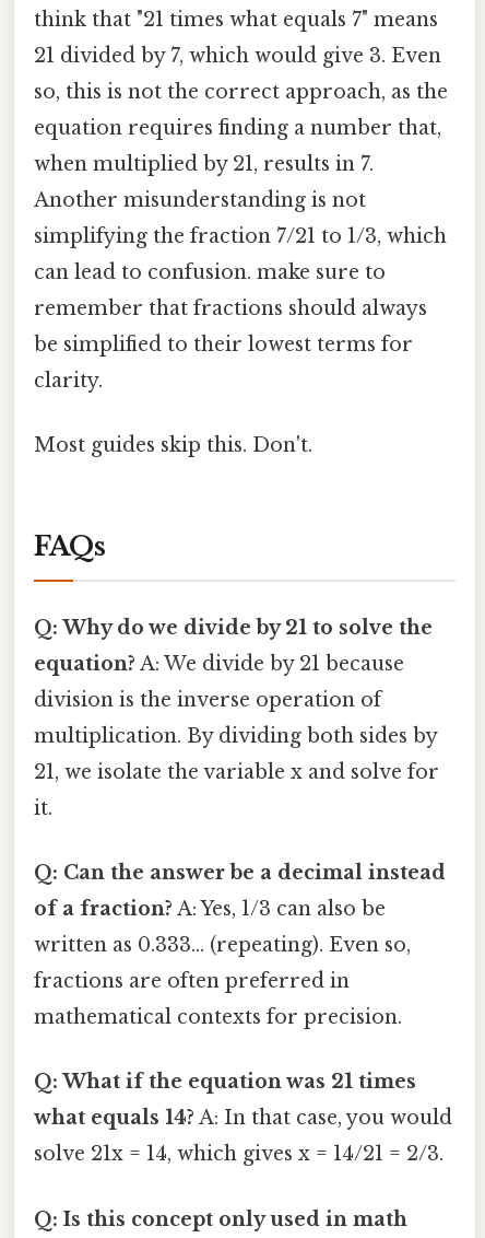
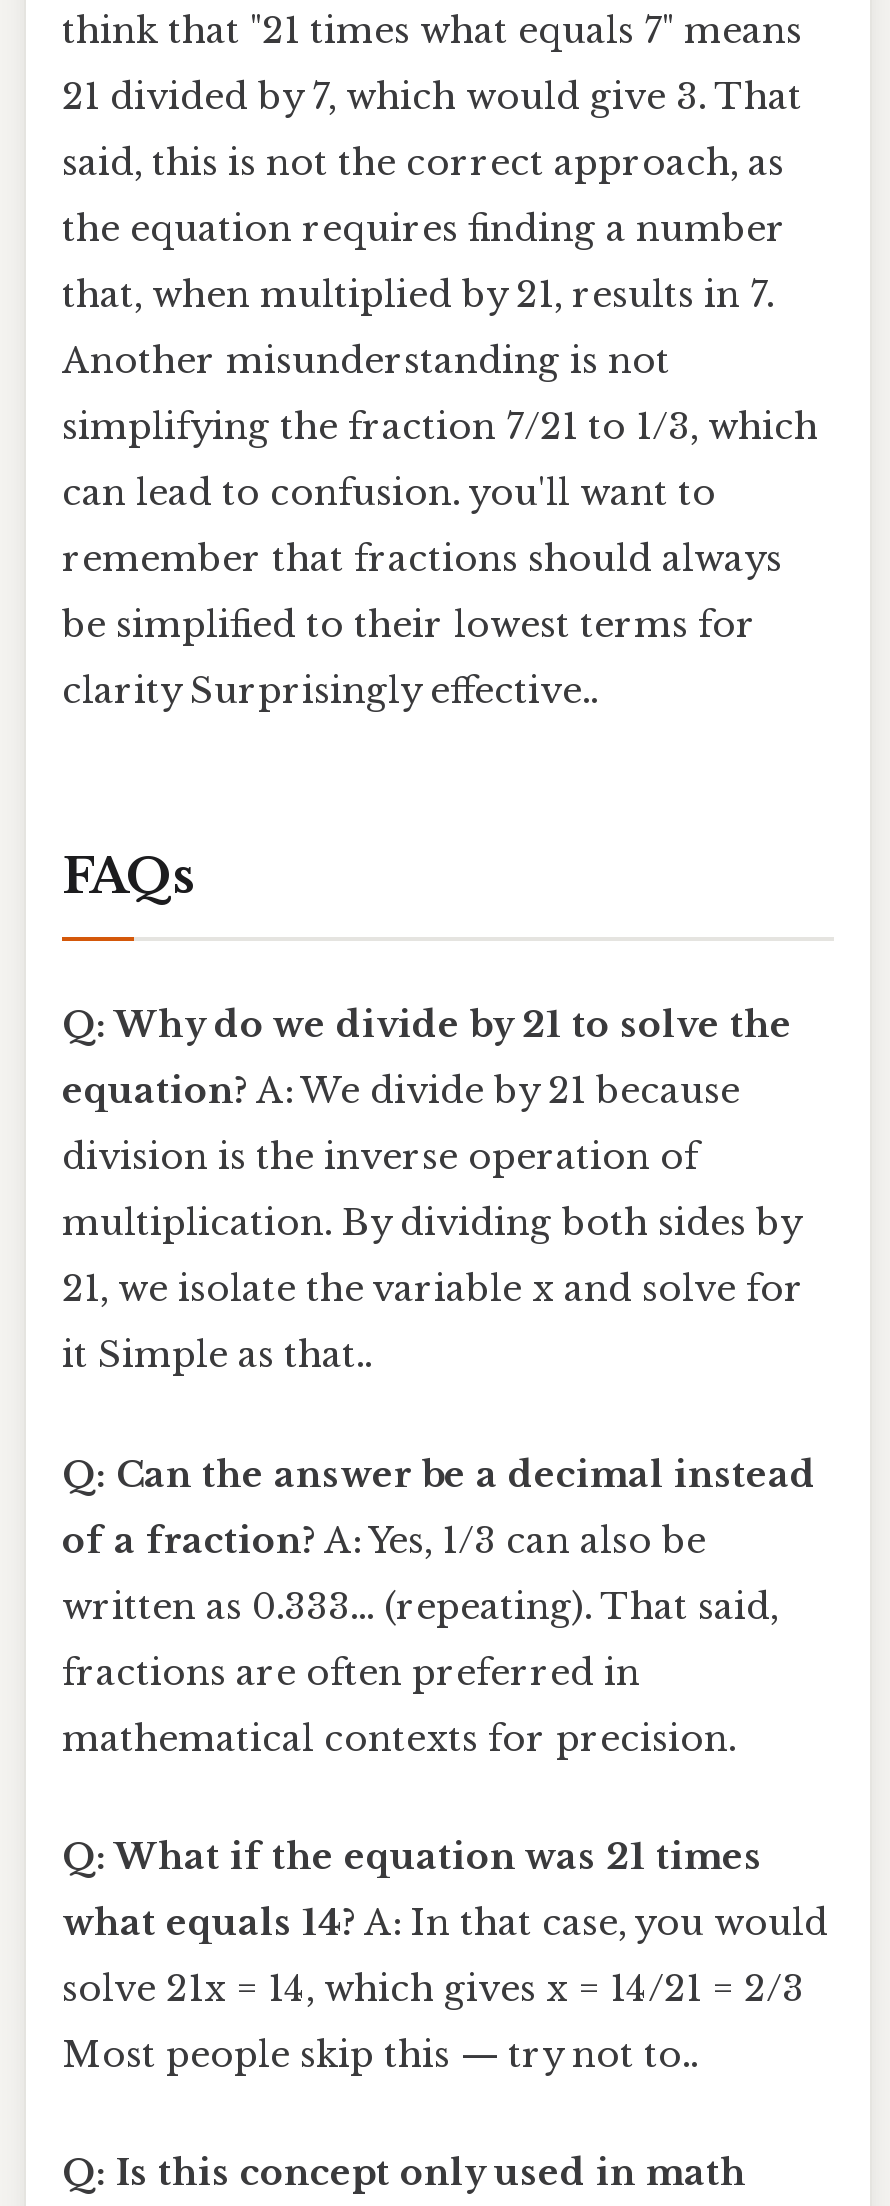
- 21 divided by 7, which would give 3. Even
+ 21 divided by 7, which would give 3. That

- so, this is not the correct approach, as the
+ said, this is not the correct approach, as

- equation requires finding a number that,
+ the equation requires finding a number

- when multiplied by 21, results in 7.
+ that, when multiplied by 21, results in 7.

- can lead to confusion. make sure to
+ can lead to confusion. you'll want to

- clarity.
- Most guides skip this. Don't.
+ clarity Surprisingly effective..

moved up: FAQs | Q: Why do we divide by 21 to solve the | equation? A: We divide by 21 because | division is the inverse operation of | multiplication. By dividing both sides by | 21, we isolate the variable x and solve for

- it.
+ it Simple as that..

moved up: Q: Can the answer be a decimal instead | of a fraction? A: Yes, 1/3 can also be

- written as 0.333... (repeating). Even so,
+ written as 0.333... (repeating). That said,

moved up: fractions are often preferred in | mathematical contexts for precision. | Q: What if the equation was 21 times | what equals 14? A: In that case, you would

- solve 21x = 14, which gives x = 14/21 = 2/3.
+ solve 21x = 14, which gives x = 14/21 = 2/3
+ Most people skip this — try not to..
